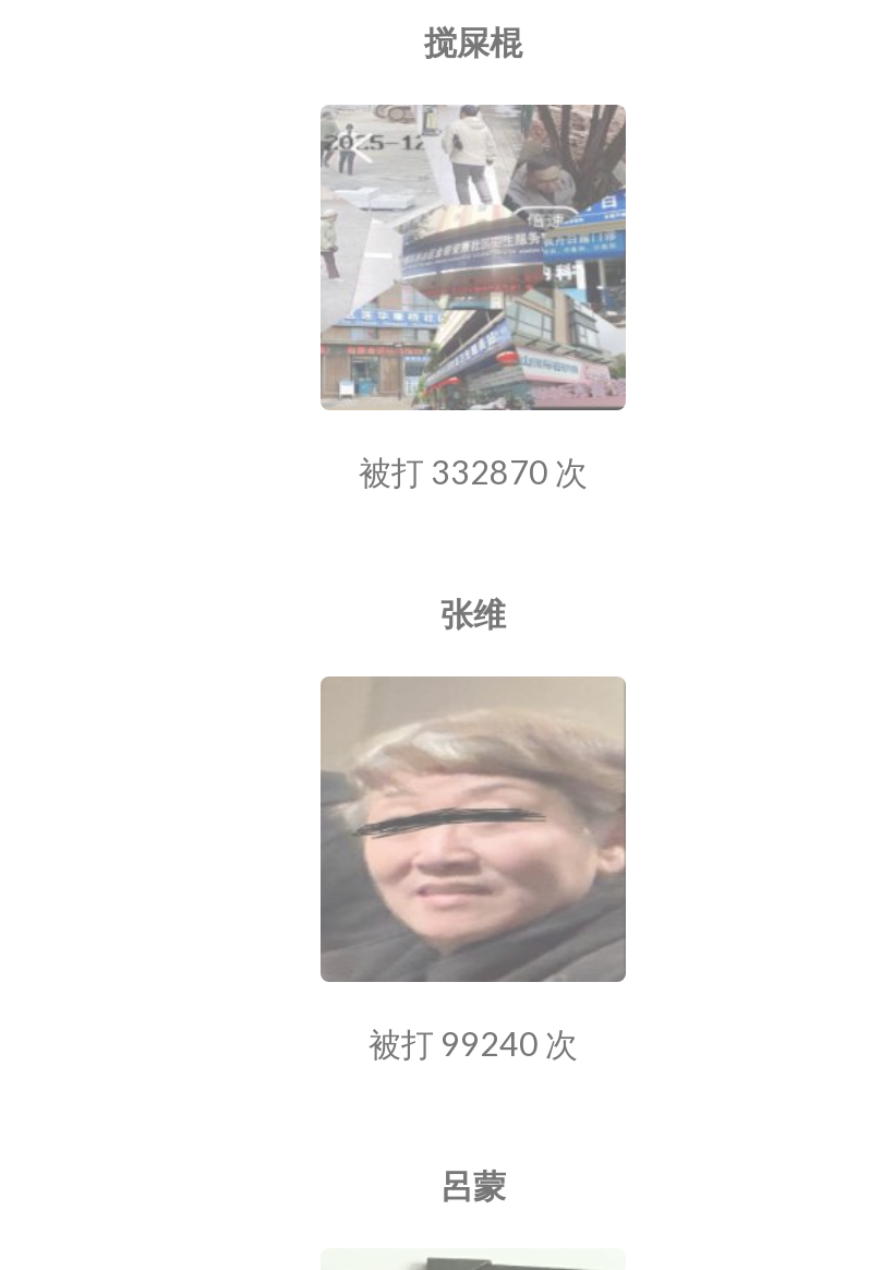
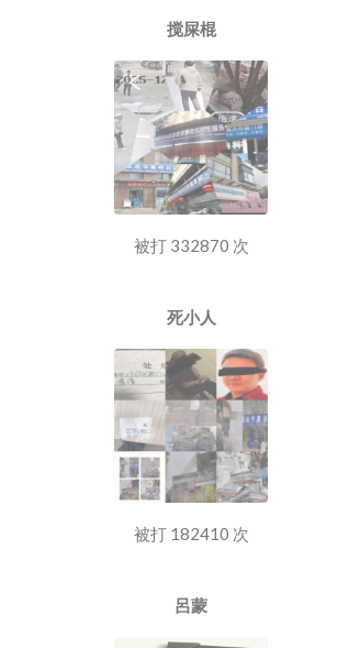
- 张维
+ 死小人

- [image]
- 被打 99240 次
+ [image]
+ 被打 182410 次
